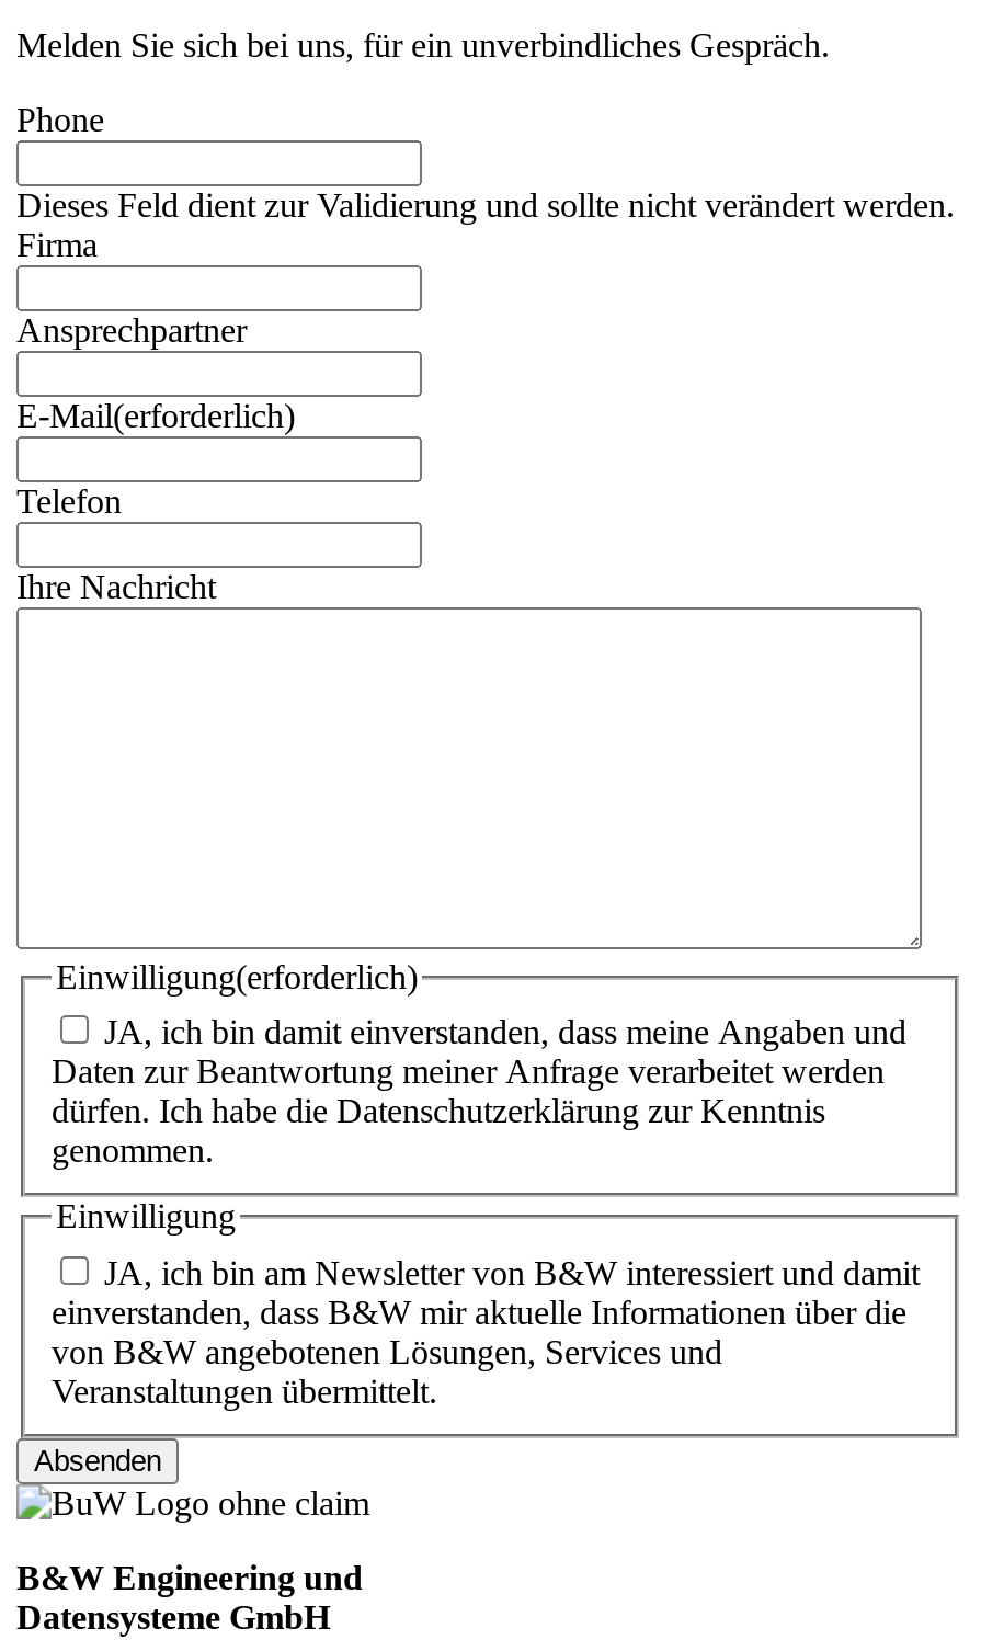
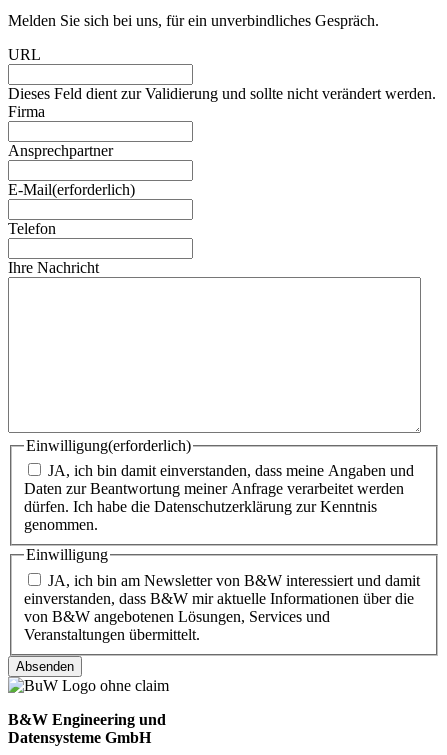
- Phone
+ URL
